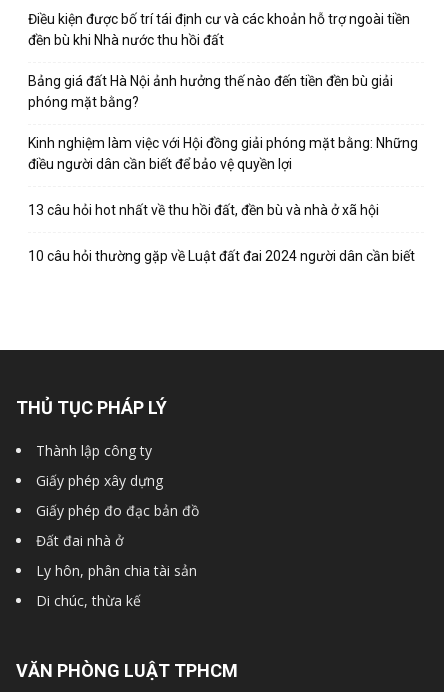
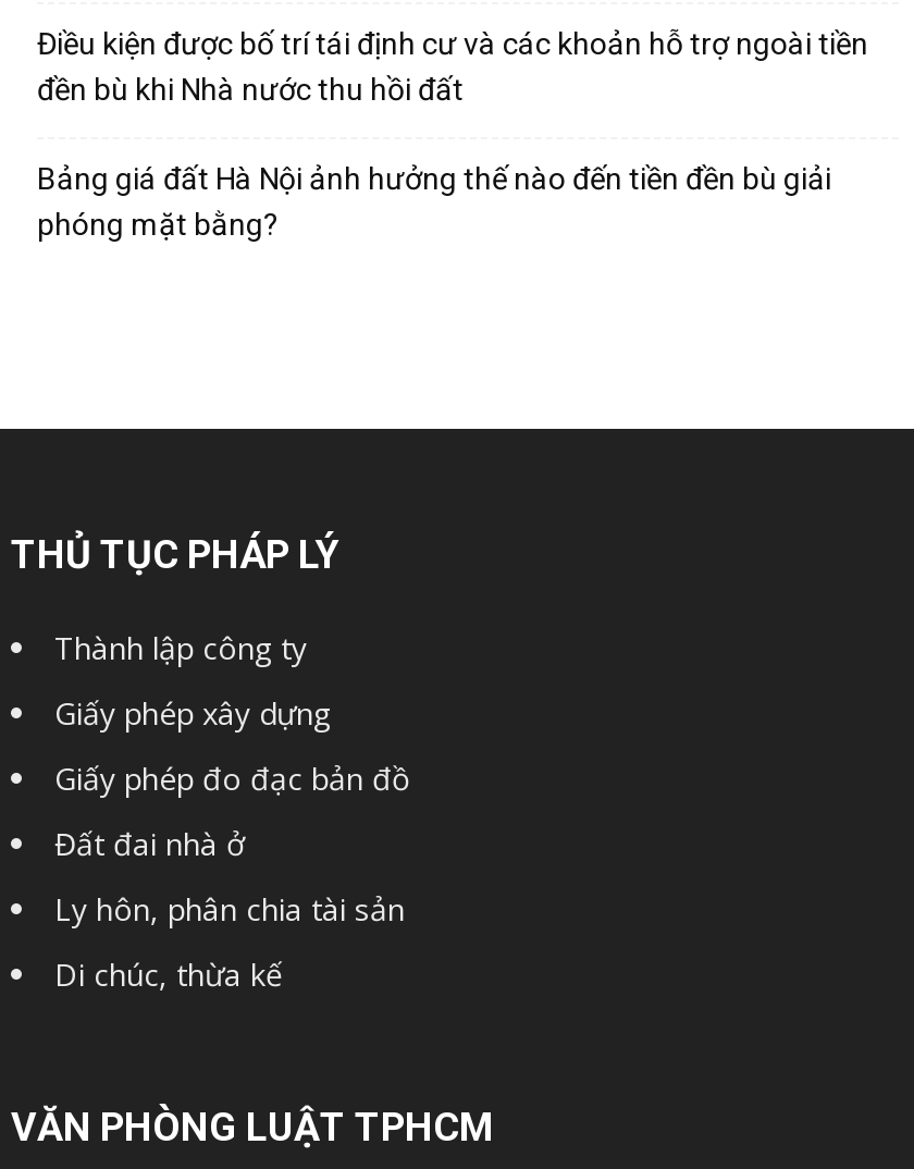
- Kinh nghiệm làm việc với Hội đồng giải phóng mặt bằng: Những
- điều người dân cần biết để bảo vệ quyền lợi
- 13 câu hỏi hot nhất về thu hồi đất, đền bù và nhà ở xã hội
- 10 câu hỏi thường gặp về Luật đất đai 2024 người dân cần biết
